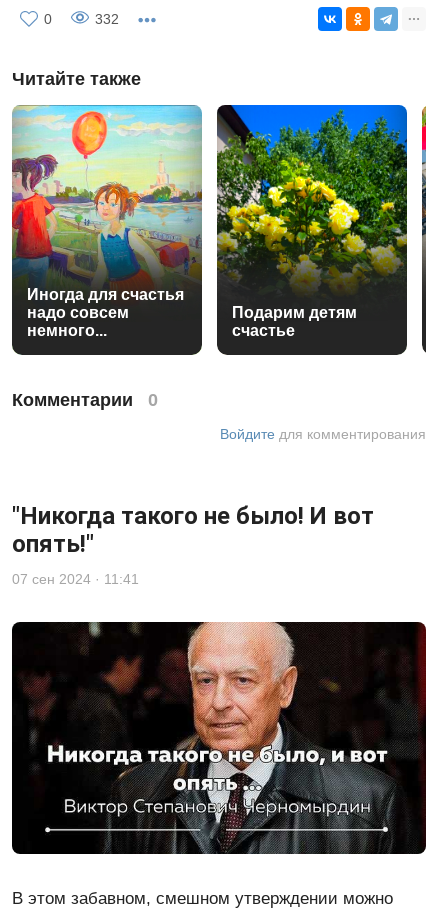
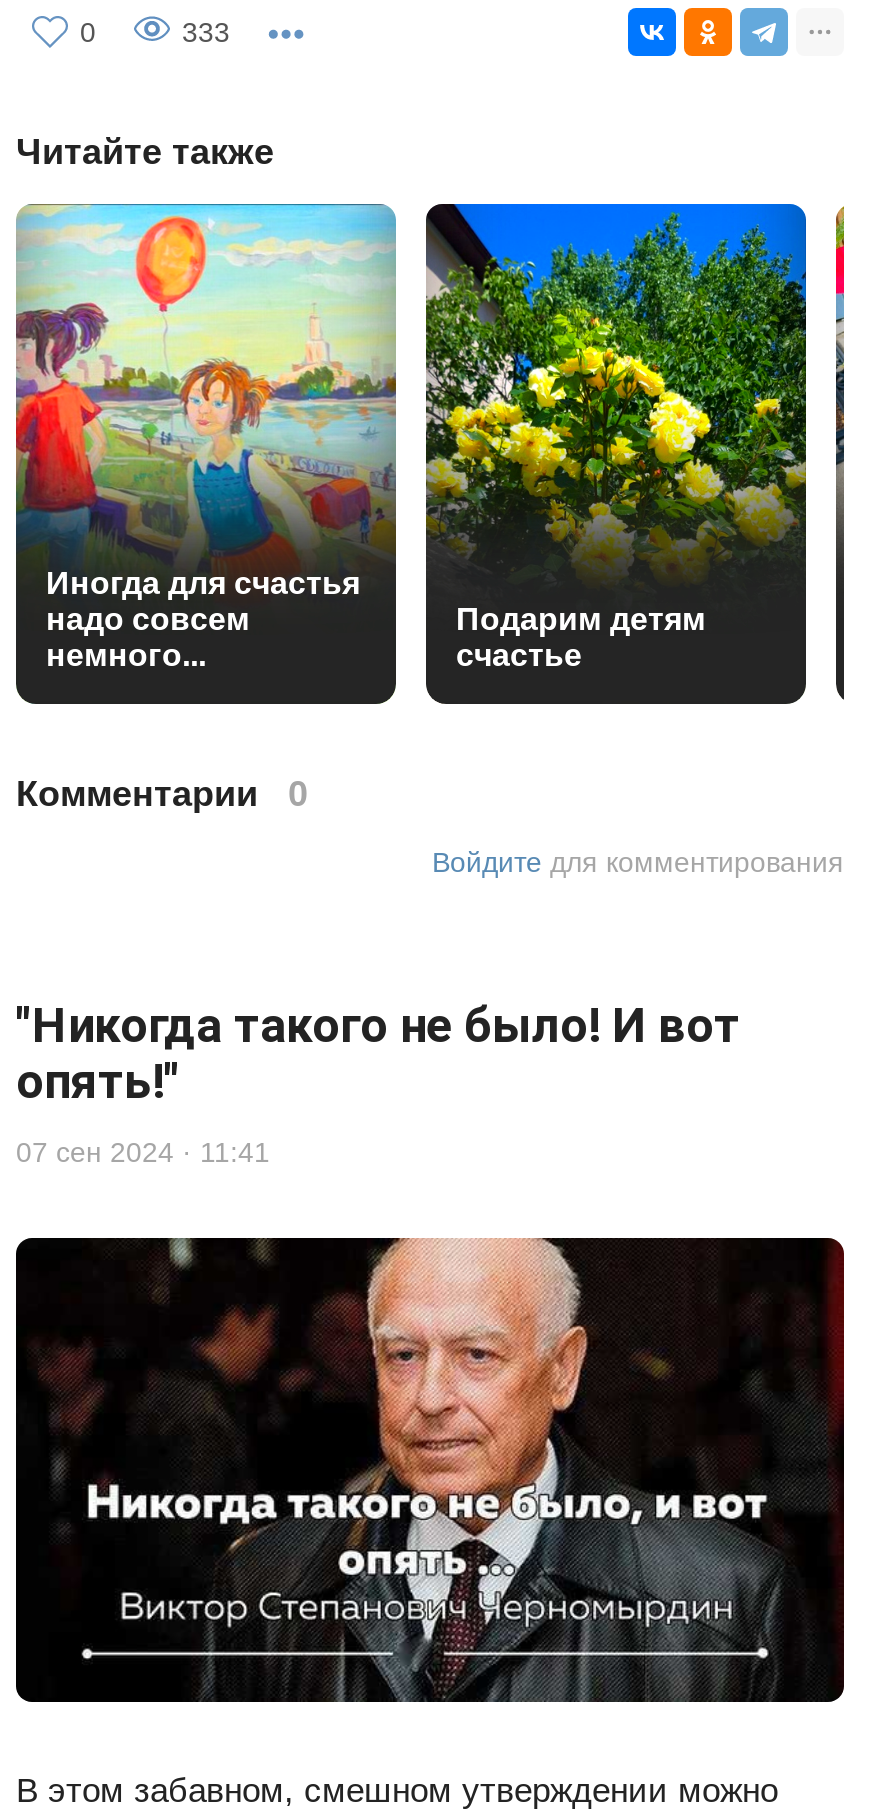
- 332
+ 333
